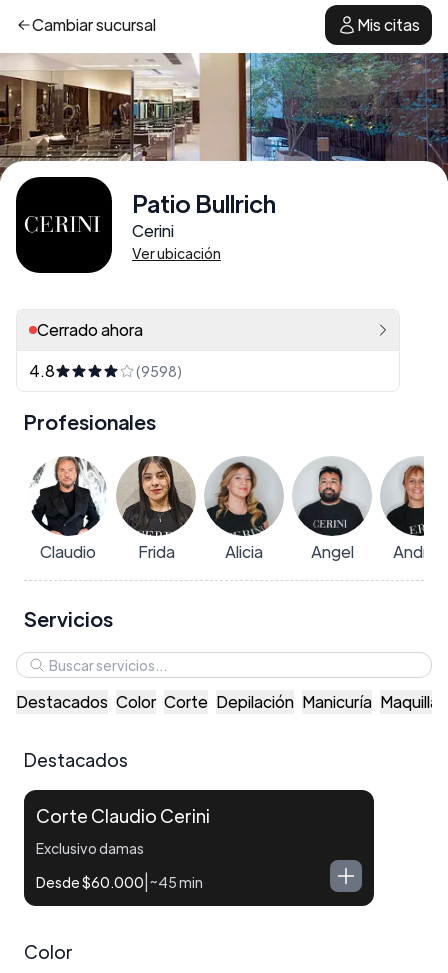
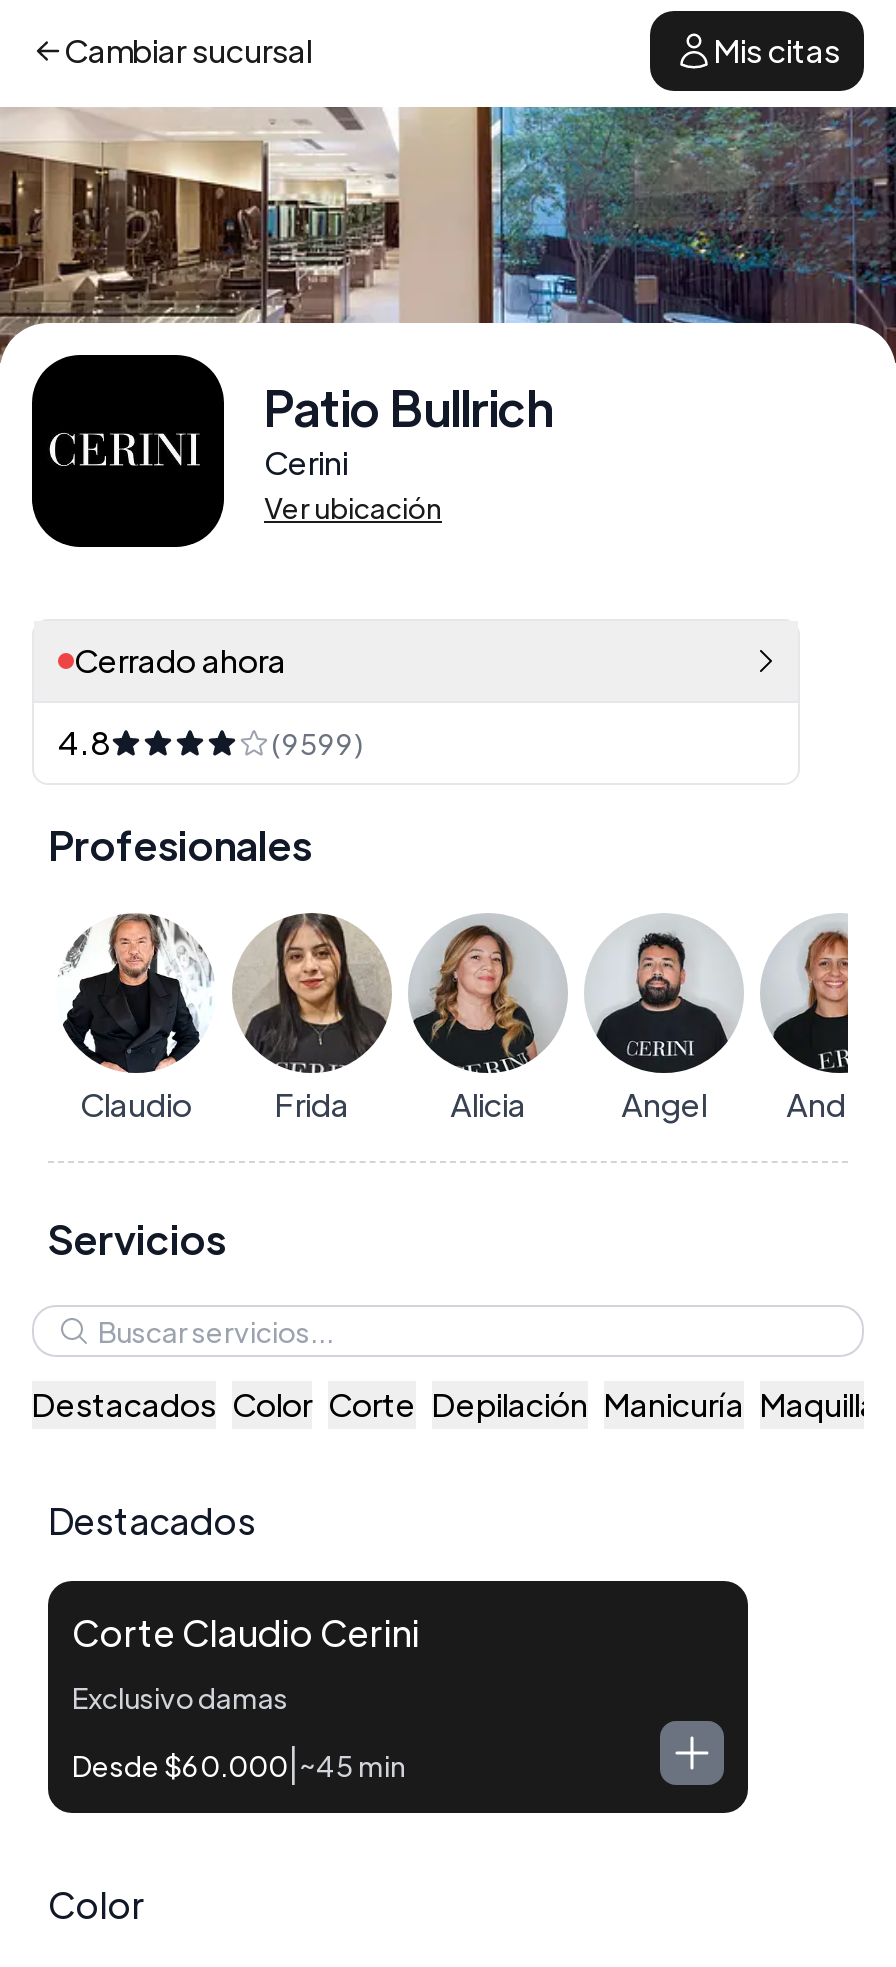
- (9598)
+ (9599)
